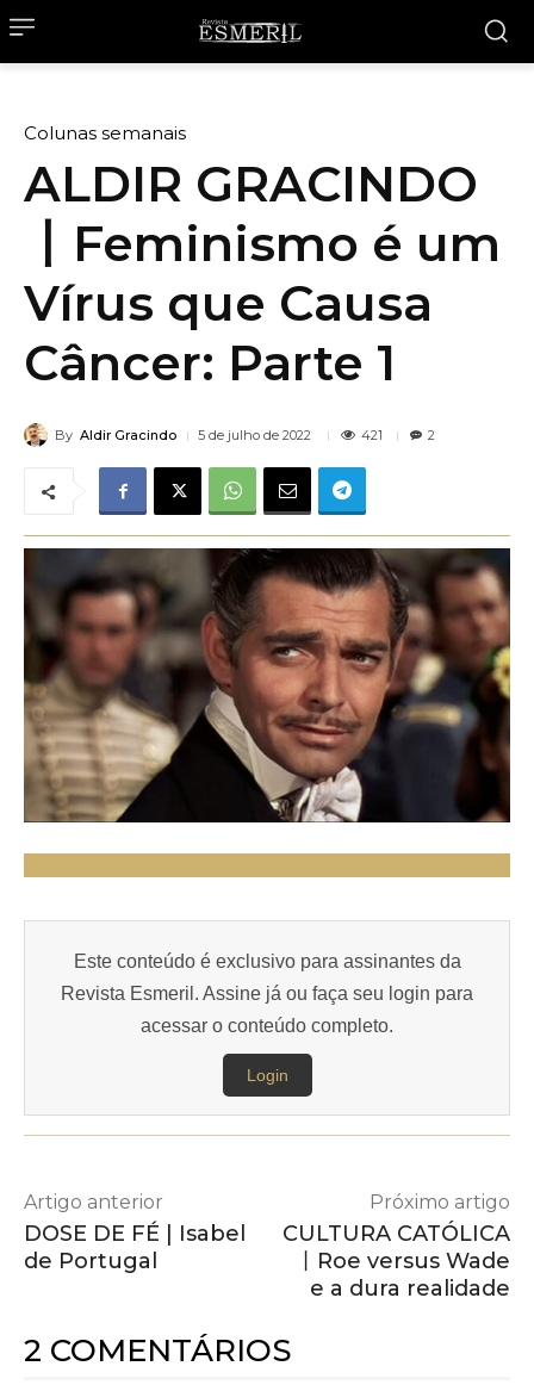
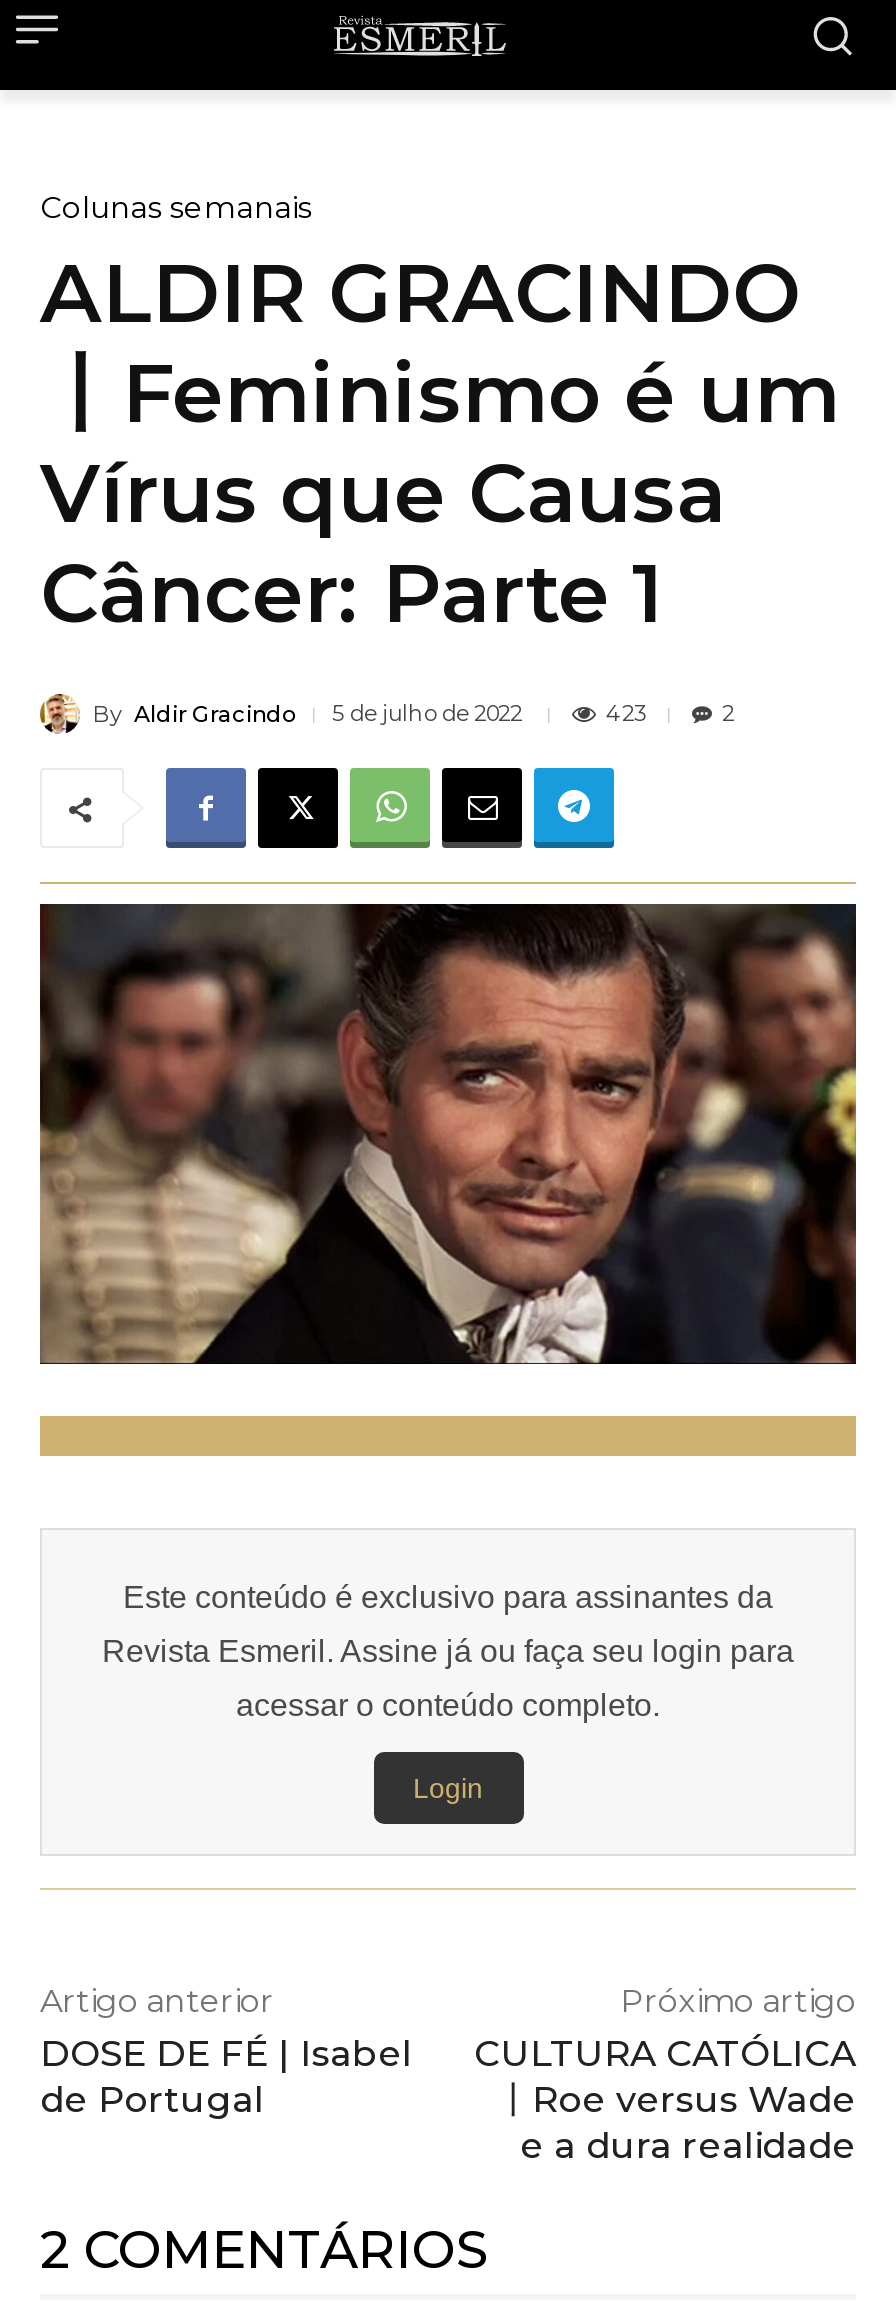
- 421
+ 423
